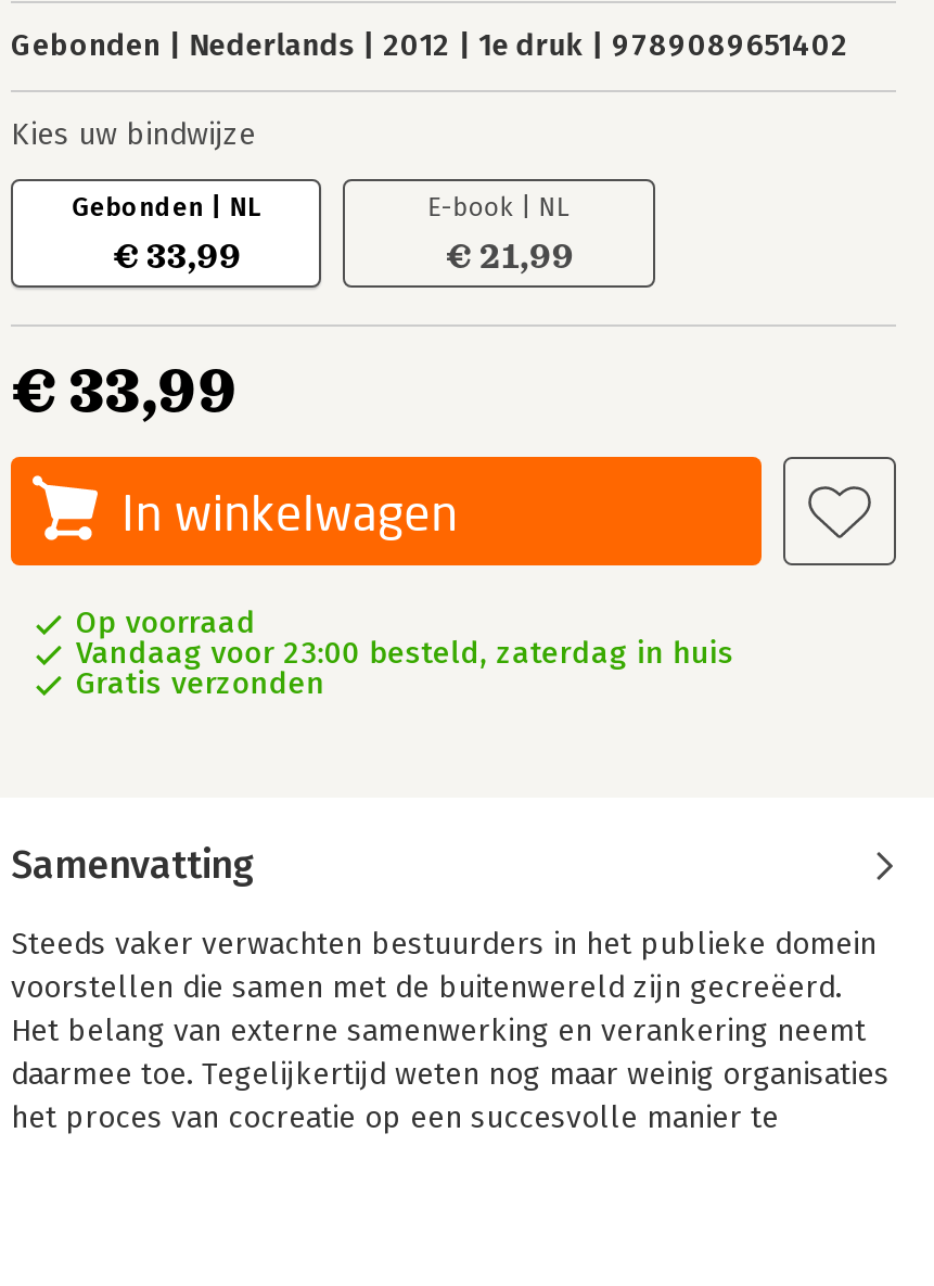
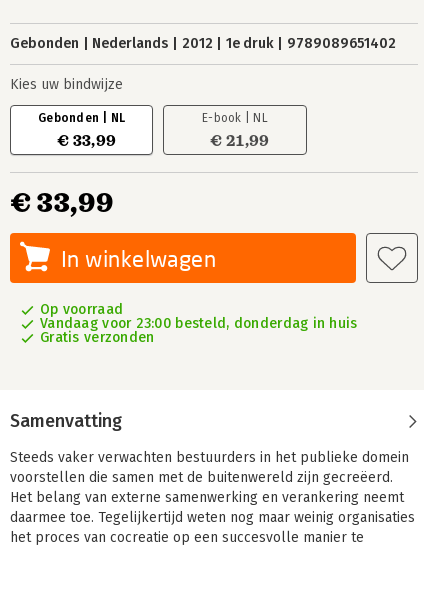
- Vandaag voor 23:00 besteld, zaterdag in huis
+ Vandaag voor 23:00 besteld, donderdag in huis
